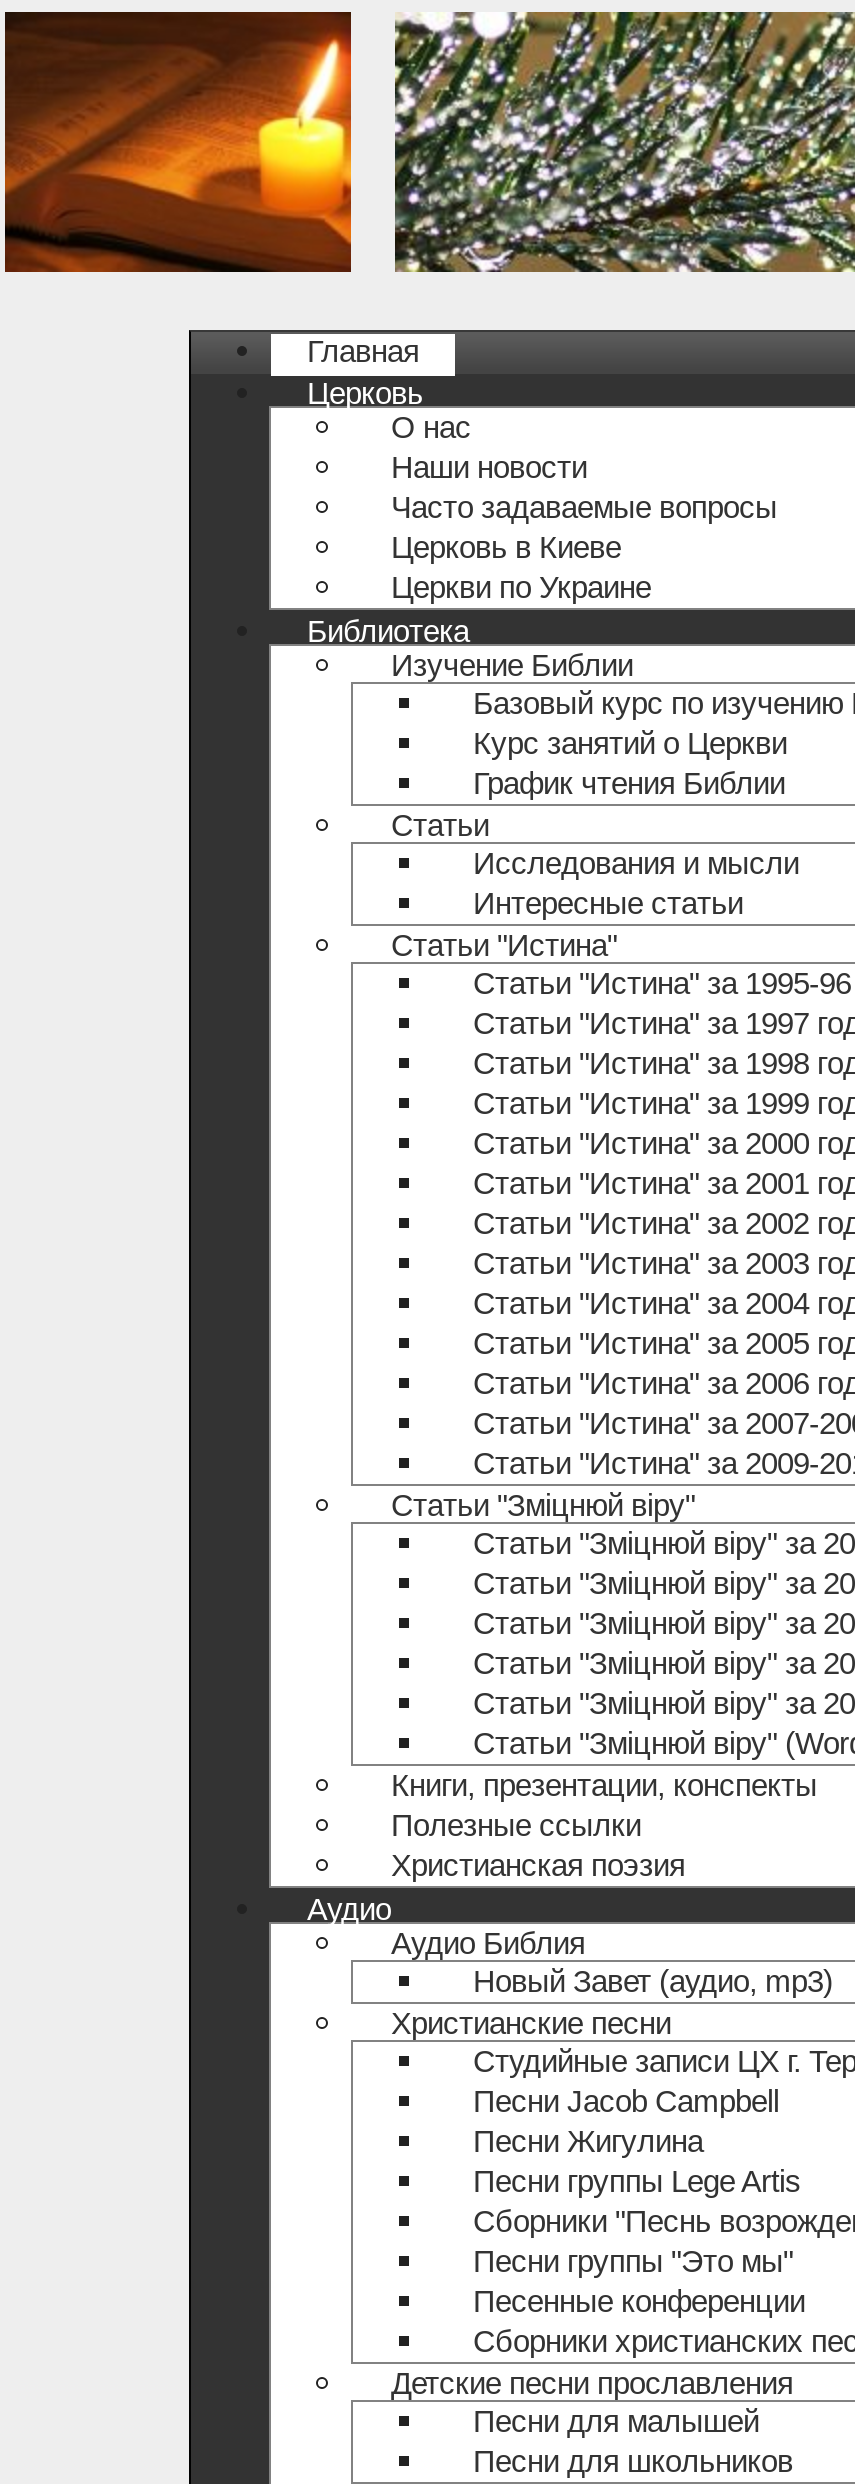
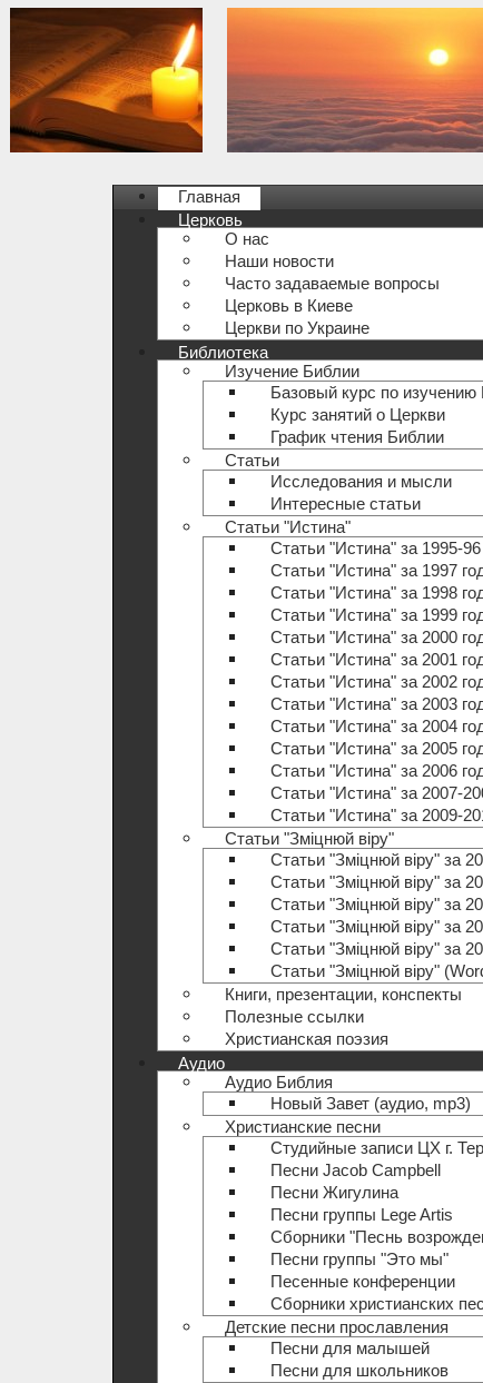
- [image]
+ [image]
